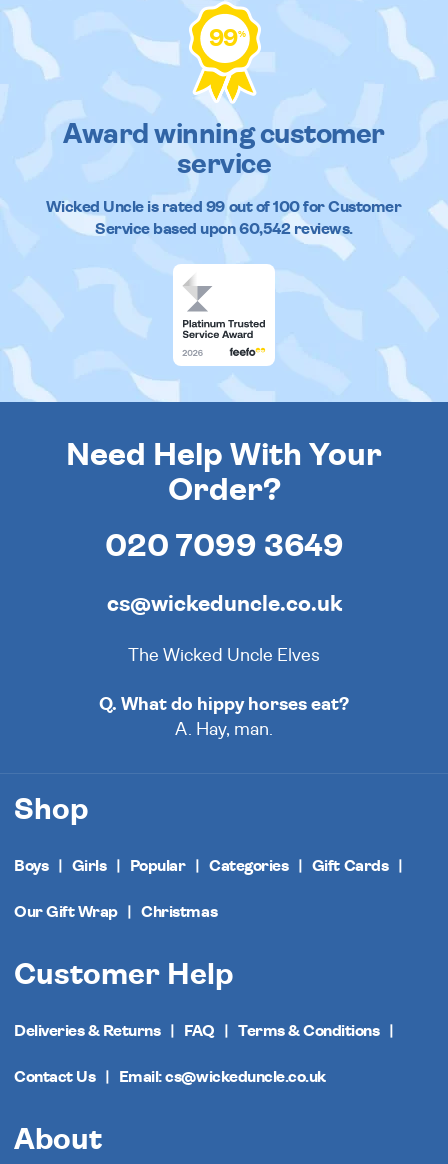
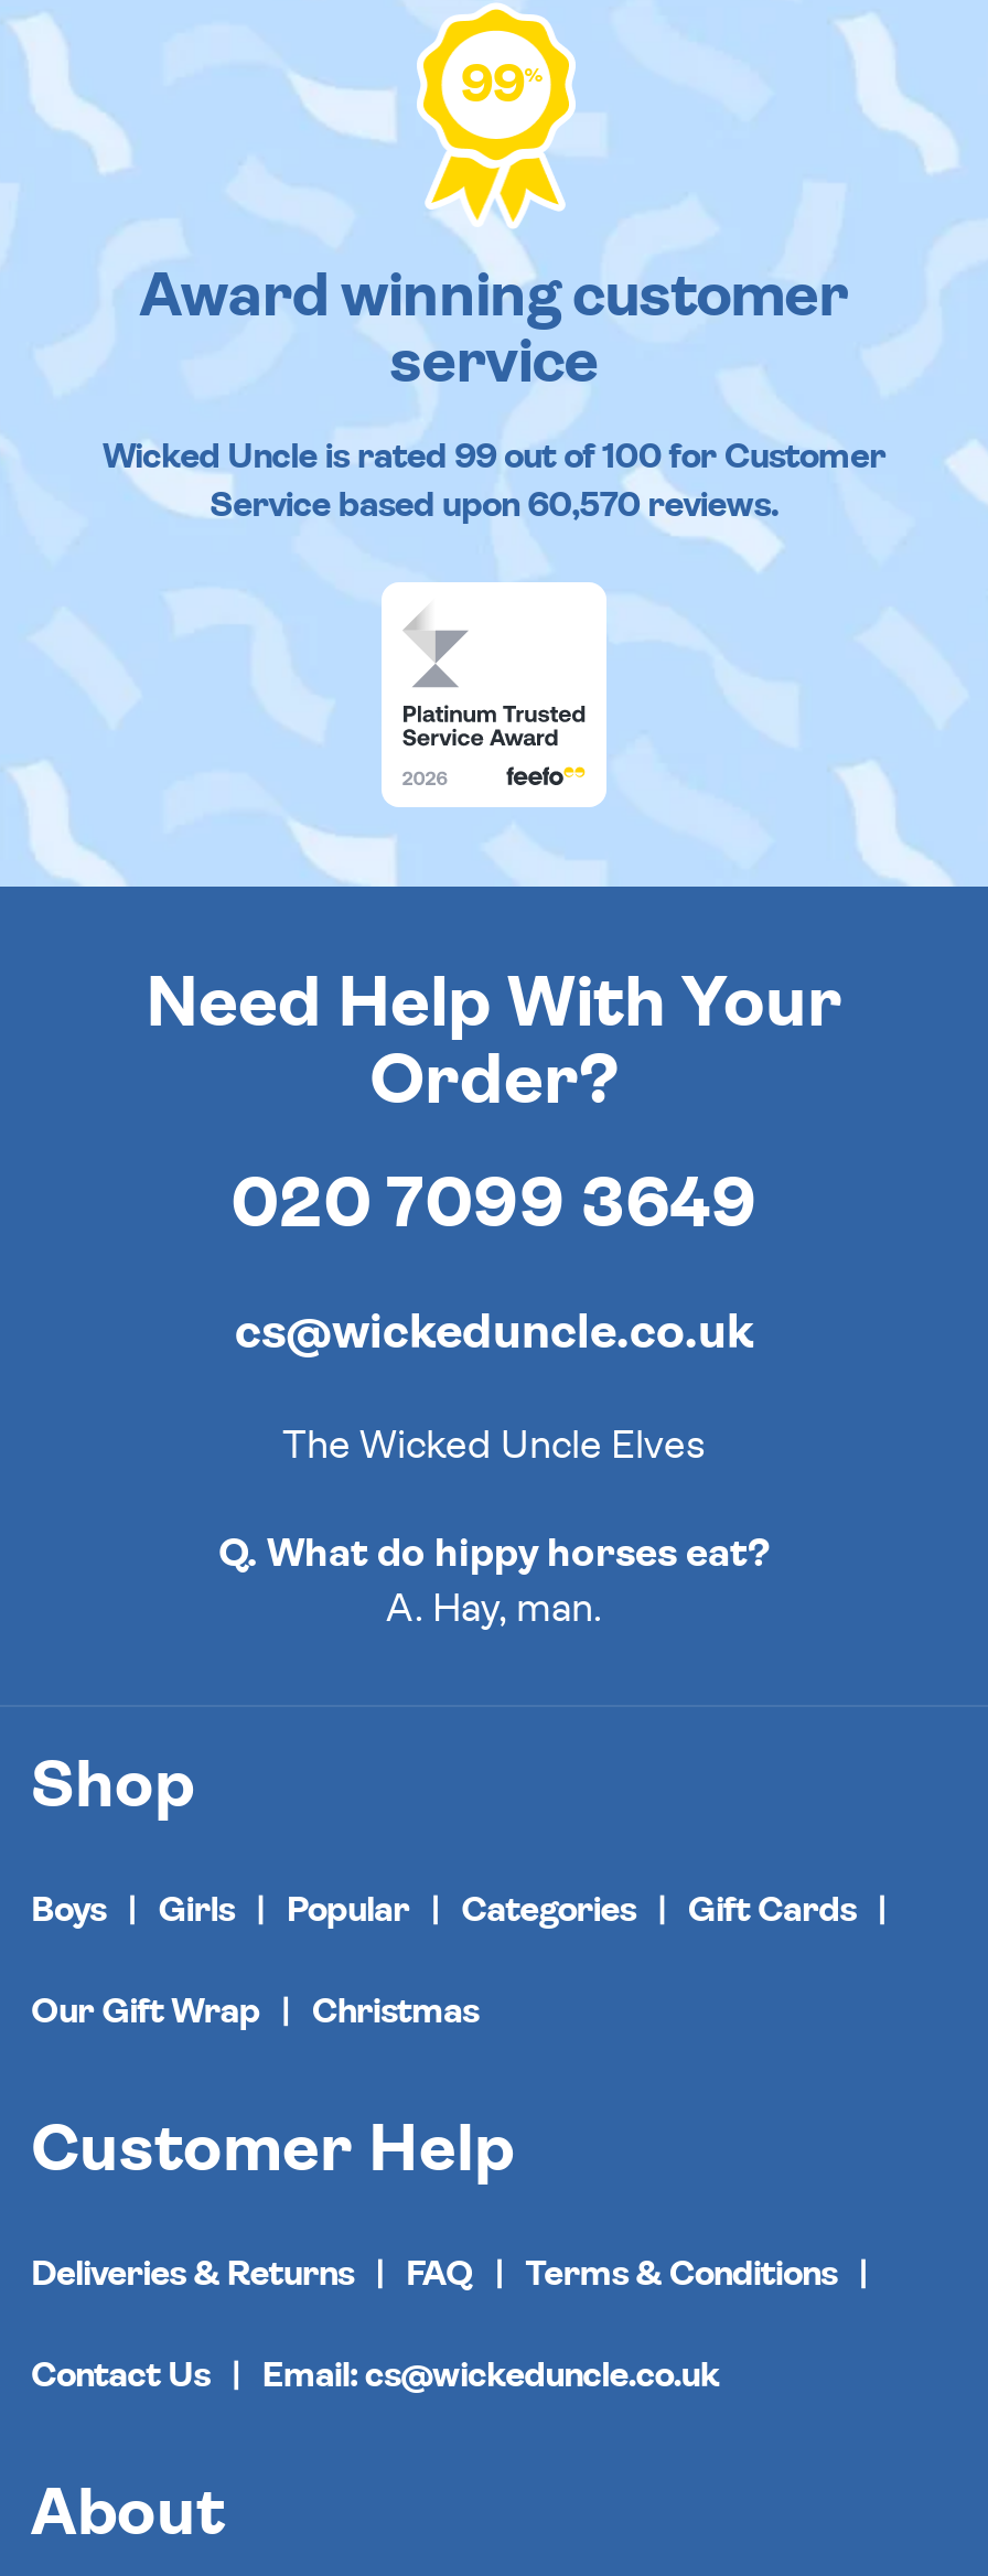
- Service based upon 60,542 reviews.
+ Service based upon 60,570 reviews.
